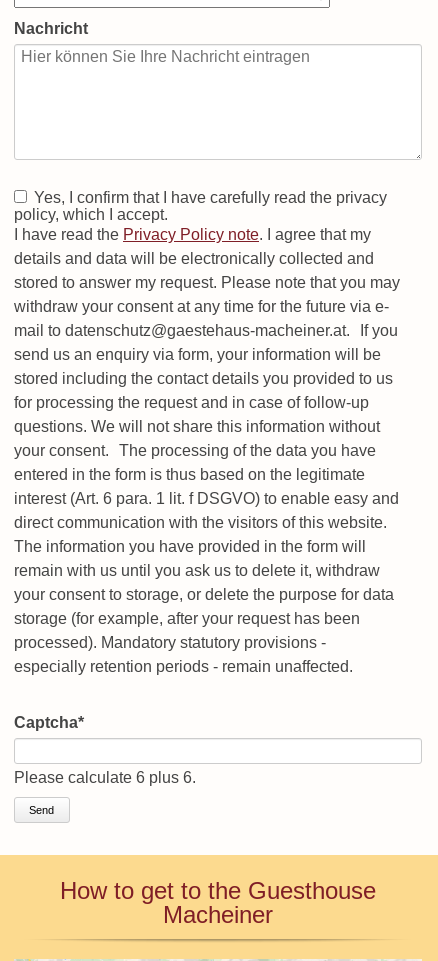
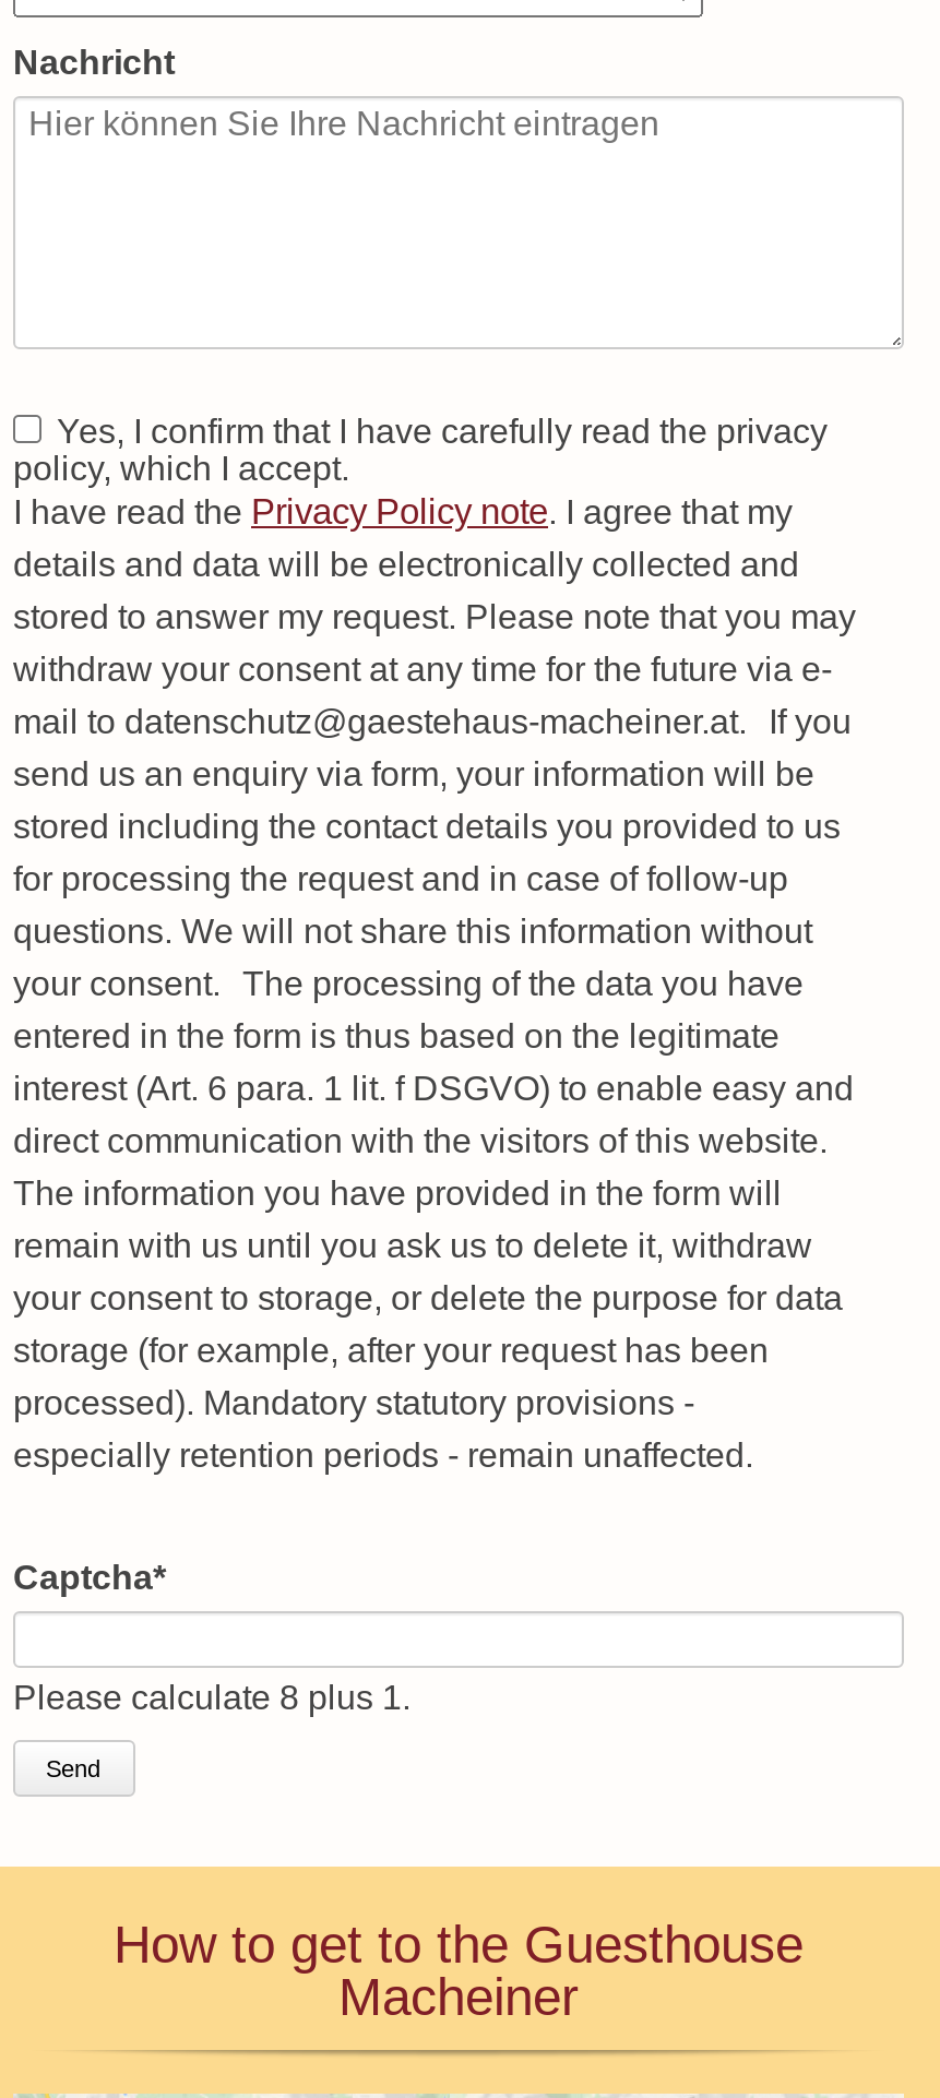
- Please calculate 6 plus 6.
+ Please calculate 8 plus 1.
